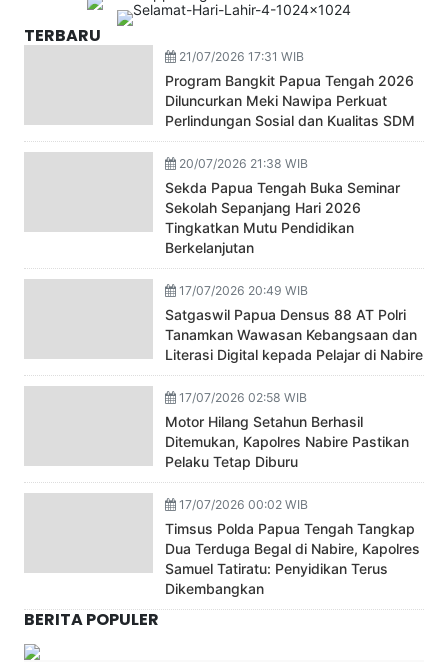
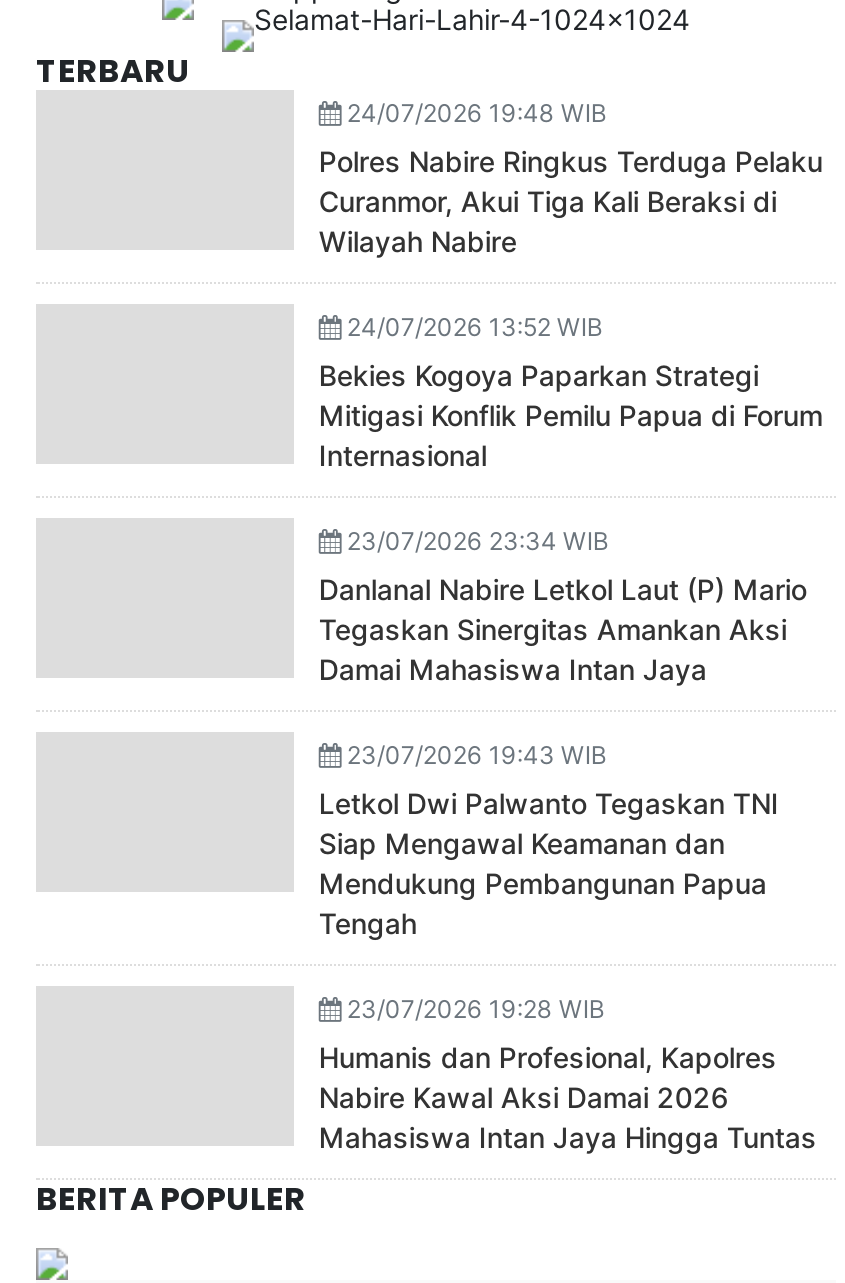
- 21/07/2026 17:31 WIB
+ 24/07/2026 19:48 WIB

- Program Bangkit Papua Tengah 2026
- Diluncurkan Meki Nawipa Perkuat
- Perlindungan Sosial dan Kualitas SDM
+ Polres Nabire Ringkus Terduga Pelaku
+ Curanmor, Akui Tiga Kali Beraksi di
+ Wilayah Nabire

- 20/07/2026 21:38 WIB
+ 24/07/2026 13:52 WIB

- Sekda Papua Tengah Buka Seminar
- Sekolah Sepanjang Hari 2026
- Tingkatkan Mutu Pendidikan
- Berkelanjutan
+ Bekies Kogoya Paparkan Strategi
+ Mitigasi Konflik Pemilu Papua di Forum
+ Internasional

- 17/07/2026 20:49 WIB
+ 23/07/2026 23:34 WIB

- Satgaswil Papua Densus 88 AT Polri
- Tanamkan Wawasan Kebangsaan dan
- Literasi Digital kepada Pelajar di Nabire
+ Danlanal Nabire Letkol Laut (P) Mario
+ Tegaskan Sinergitas Amankan Aksi
+ Damai Mahasiswa Intan Jaya

- 17/07/2026 02:58 WIB
+ 23/07/2026 19:43 WIB

- Motor Hilang Setahun Berhasil
- Ditemukan, Kapolres Nabire Pastikan
- Pelaku Tetap Diburu
+ Letkol Dwi Palwanto Tegaskan TNI
+ Siap Mengawal Keamanan dan
+ Mendukung Pembangunan Papua
+ Tengah

- 17/07/2026 00:02 WIB
+ 23/07/2026 19:28 WIB

- Timsus Polda Papua Tengah Tangkap
- Dua Terduga Begal di Nabire, Kapolres
- Samuel Tatiratu: Penyidikan Terus
- Dikembangkan
+ Humanis dan Profesional, Kapolres
+ Nabire Kawal Aksi Damai 2026
+ Mahasiswa Intan Jaya Hingga Tuntas
